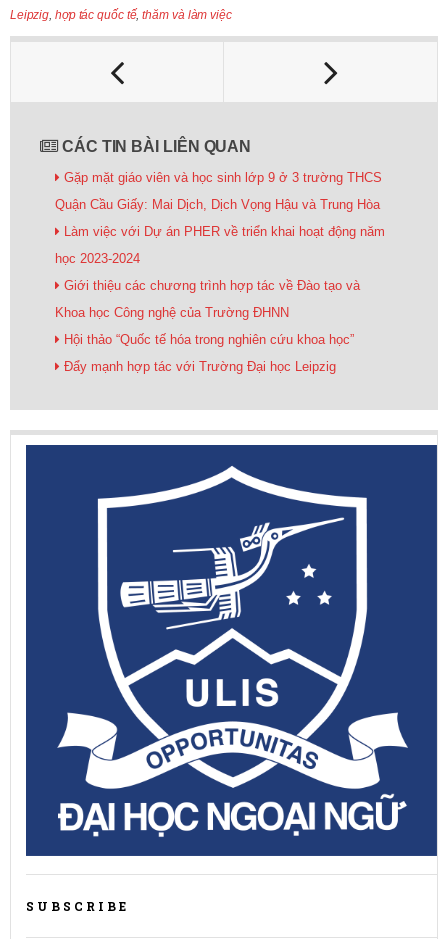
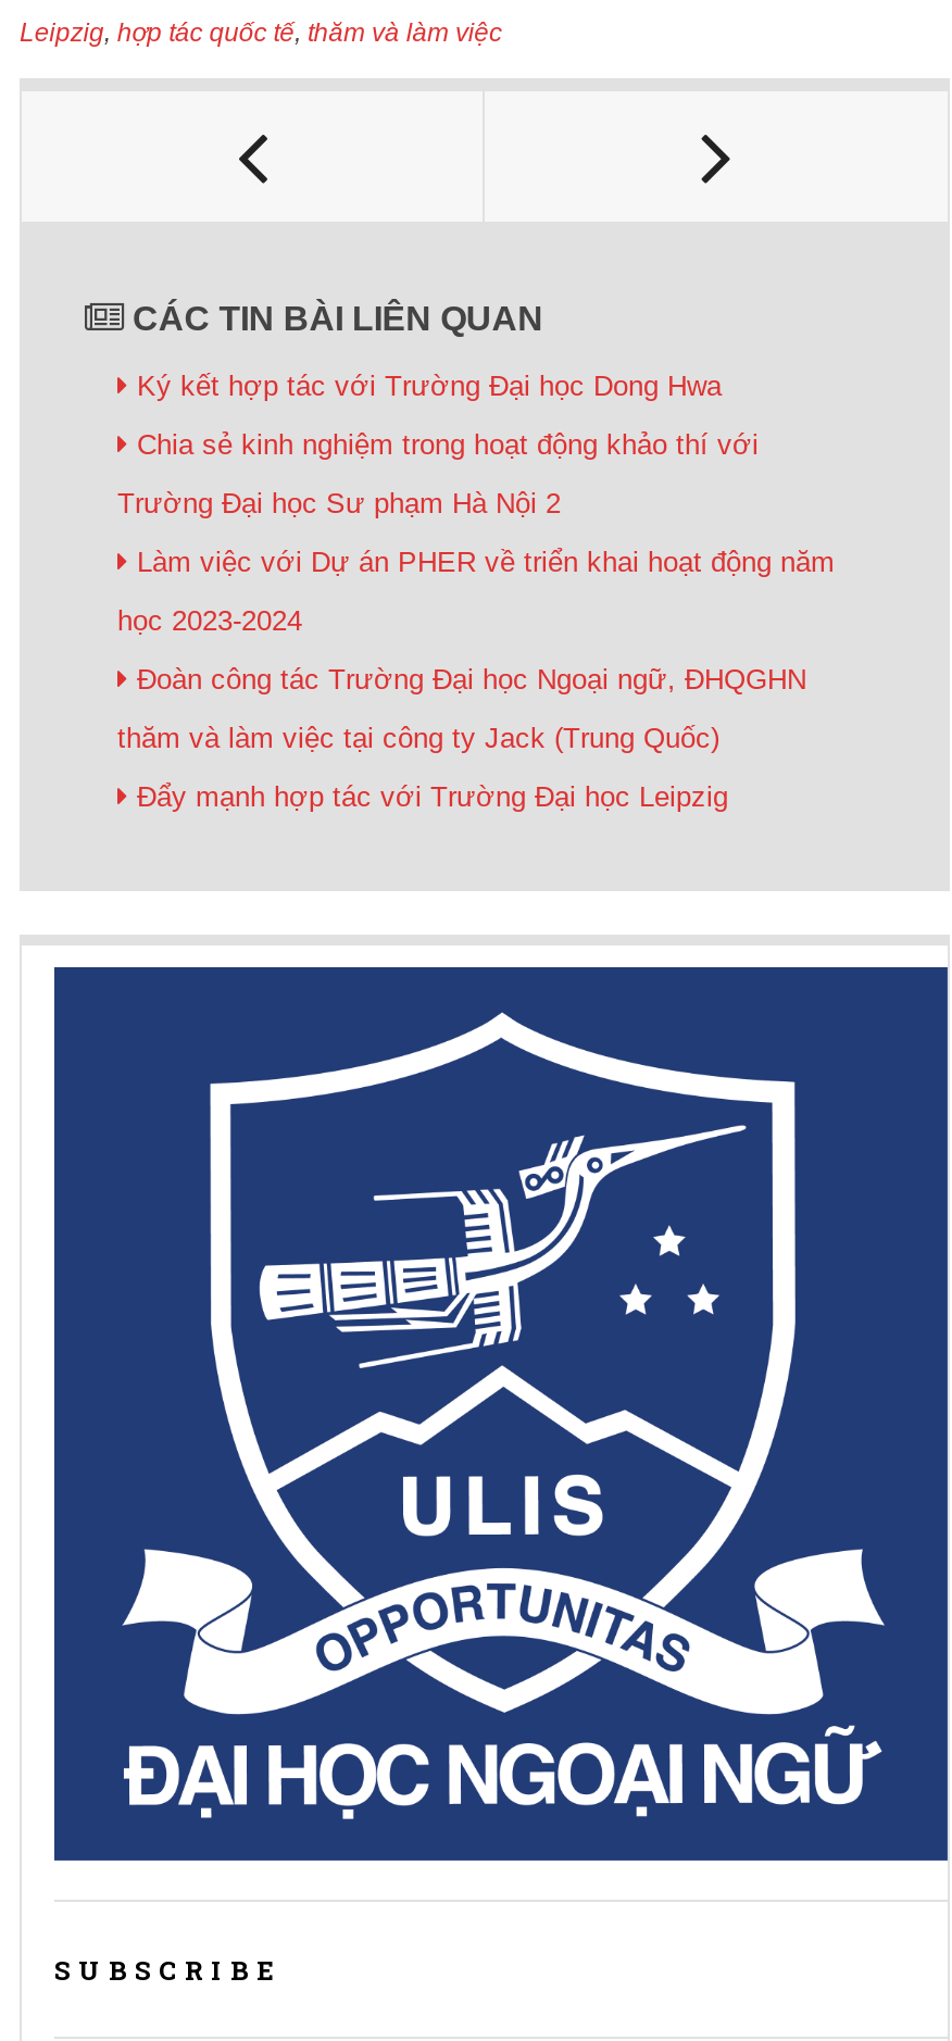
- Gặp mặt giáo viên và học sinh lớp 9 ở 3 trường THCS
- Quận Cầu Giấy: Mai Dịch, Dịch Vọng Hậu và Trung Hòa
+ Ký kết hợp tác với Trường Đại học Dong Hwa
+ Chia sẻ kinh nghiệm trong hoạt động khảo thí với
+ Trường Đại học Sư phạm Hà Nội 2

moved down: Làm việc với Dự án PHER về triển khai hoạt động năm | học 2023-2024

- Giới thiệu các chương trình hợp tác về Đào tạo và
- Khoa học Công nghệ của Trường ĐHNN
- Hội thảo “Quốc tế hóa trong nghiên cứu khoa học”
+ Đoàn công tác Trường Đại học Ngoại ngữ, ĐHQGHN
+ thăm và làm việc tại công ty Jack (Trung Quốc)
